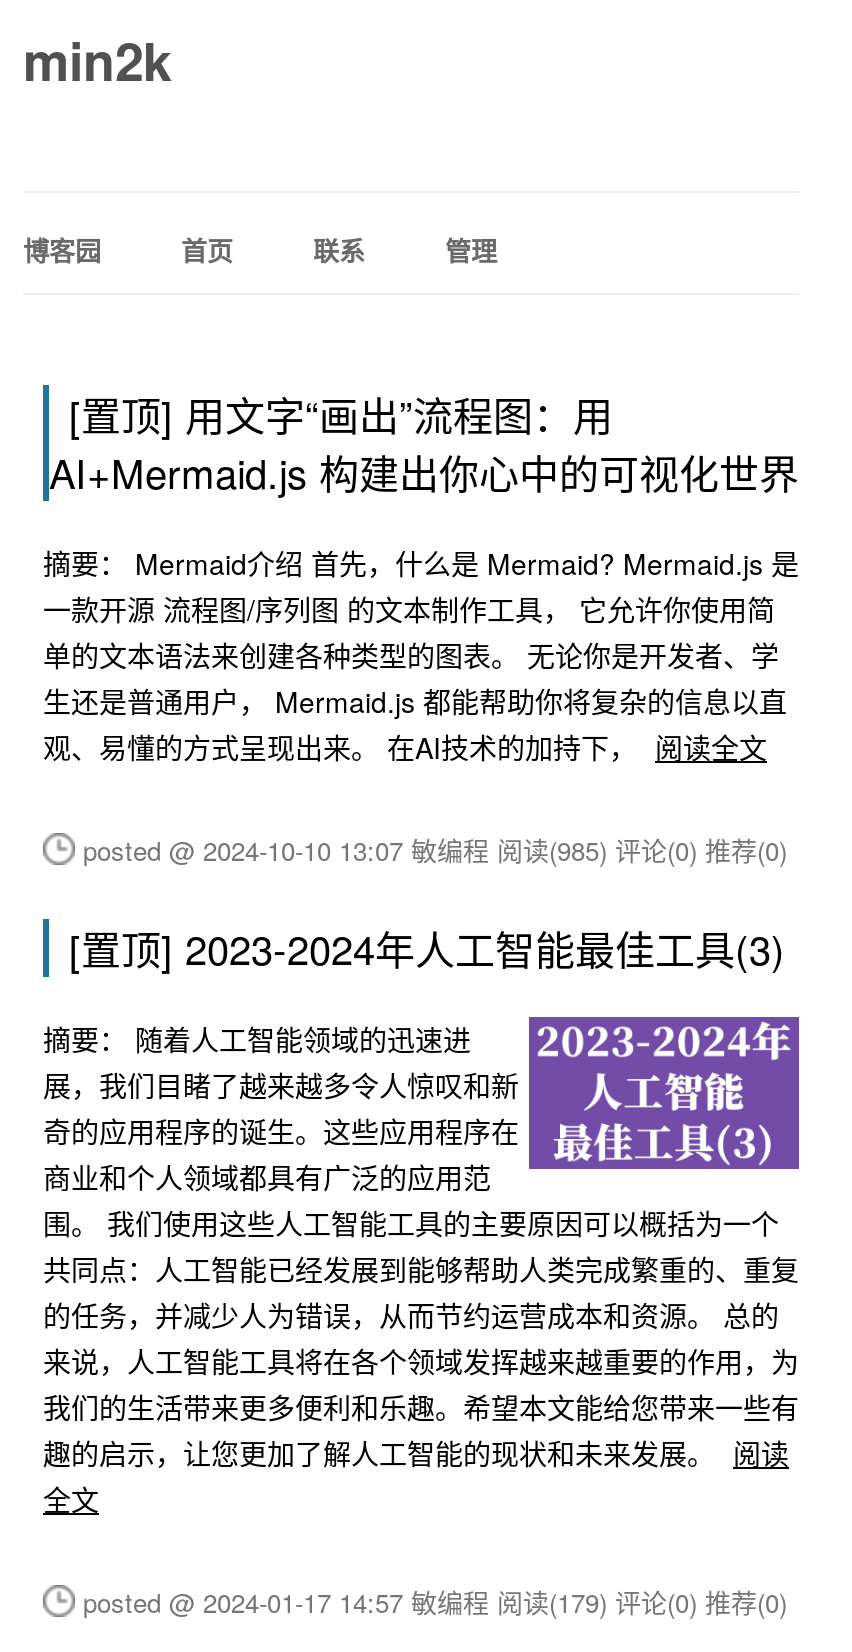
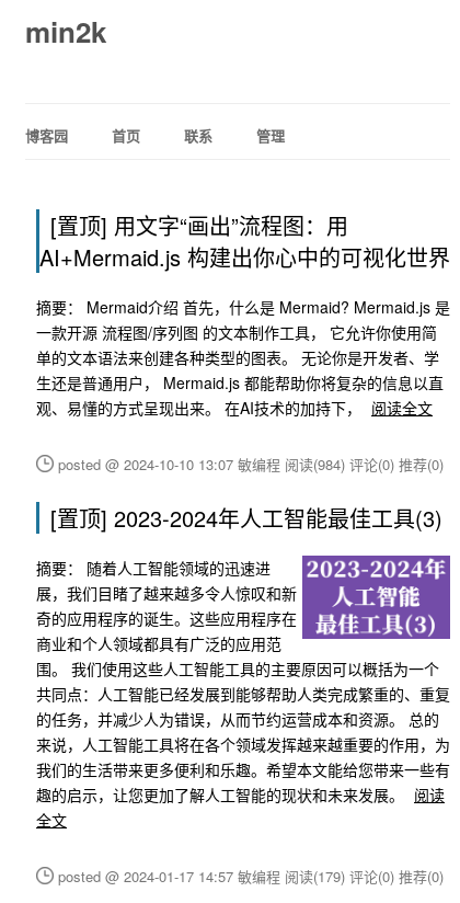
- posted @ 2024-10-10 13:07 敏编程阅读(985) 评论(0) 推荐(0)
+ posted @ 2024-10-10 13:07 敏编程阅读(984) 评论(0) 推荐(0)
